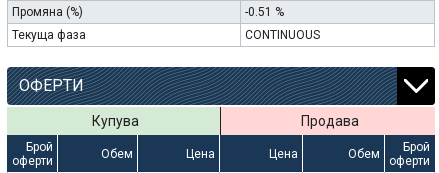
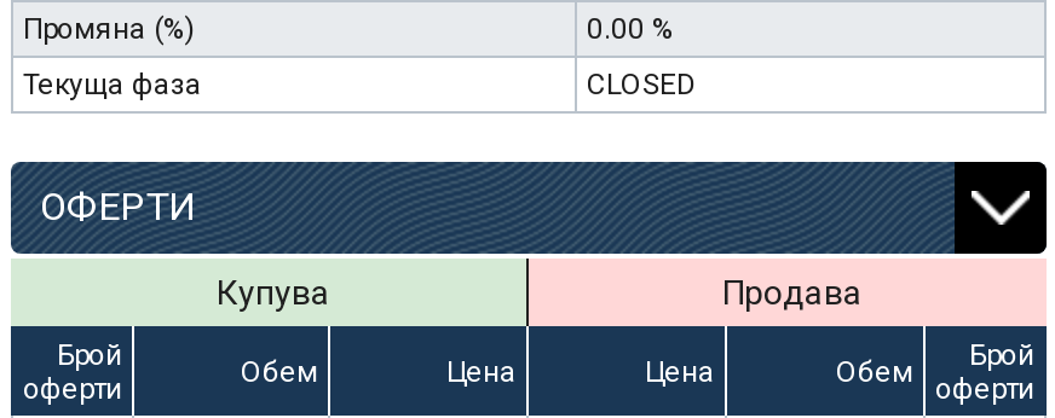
- -0.51 %
+ 0.00 %

- CONTINUOUS
+ CLOSED
